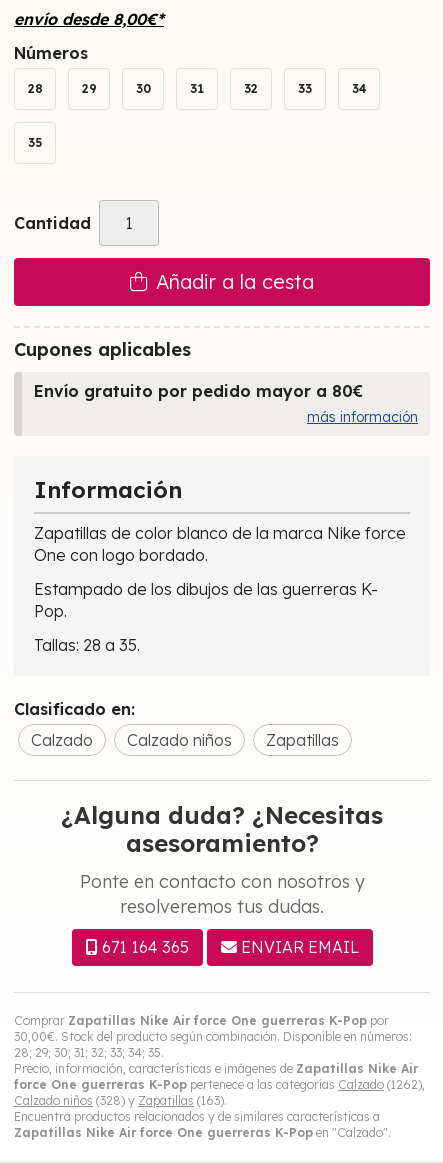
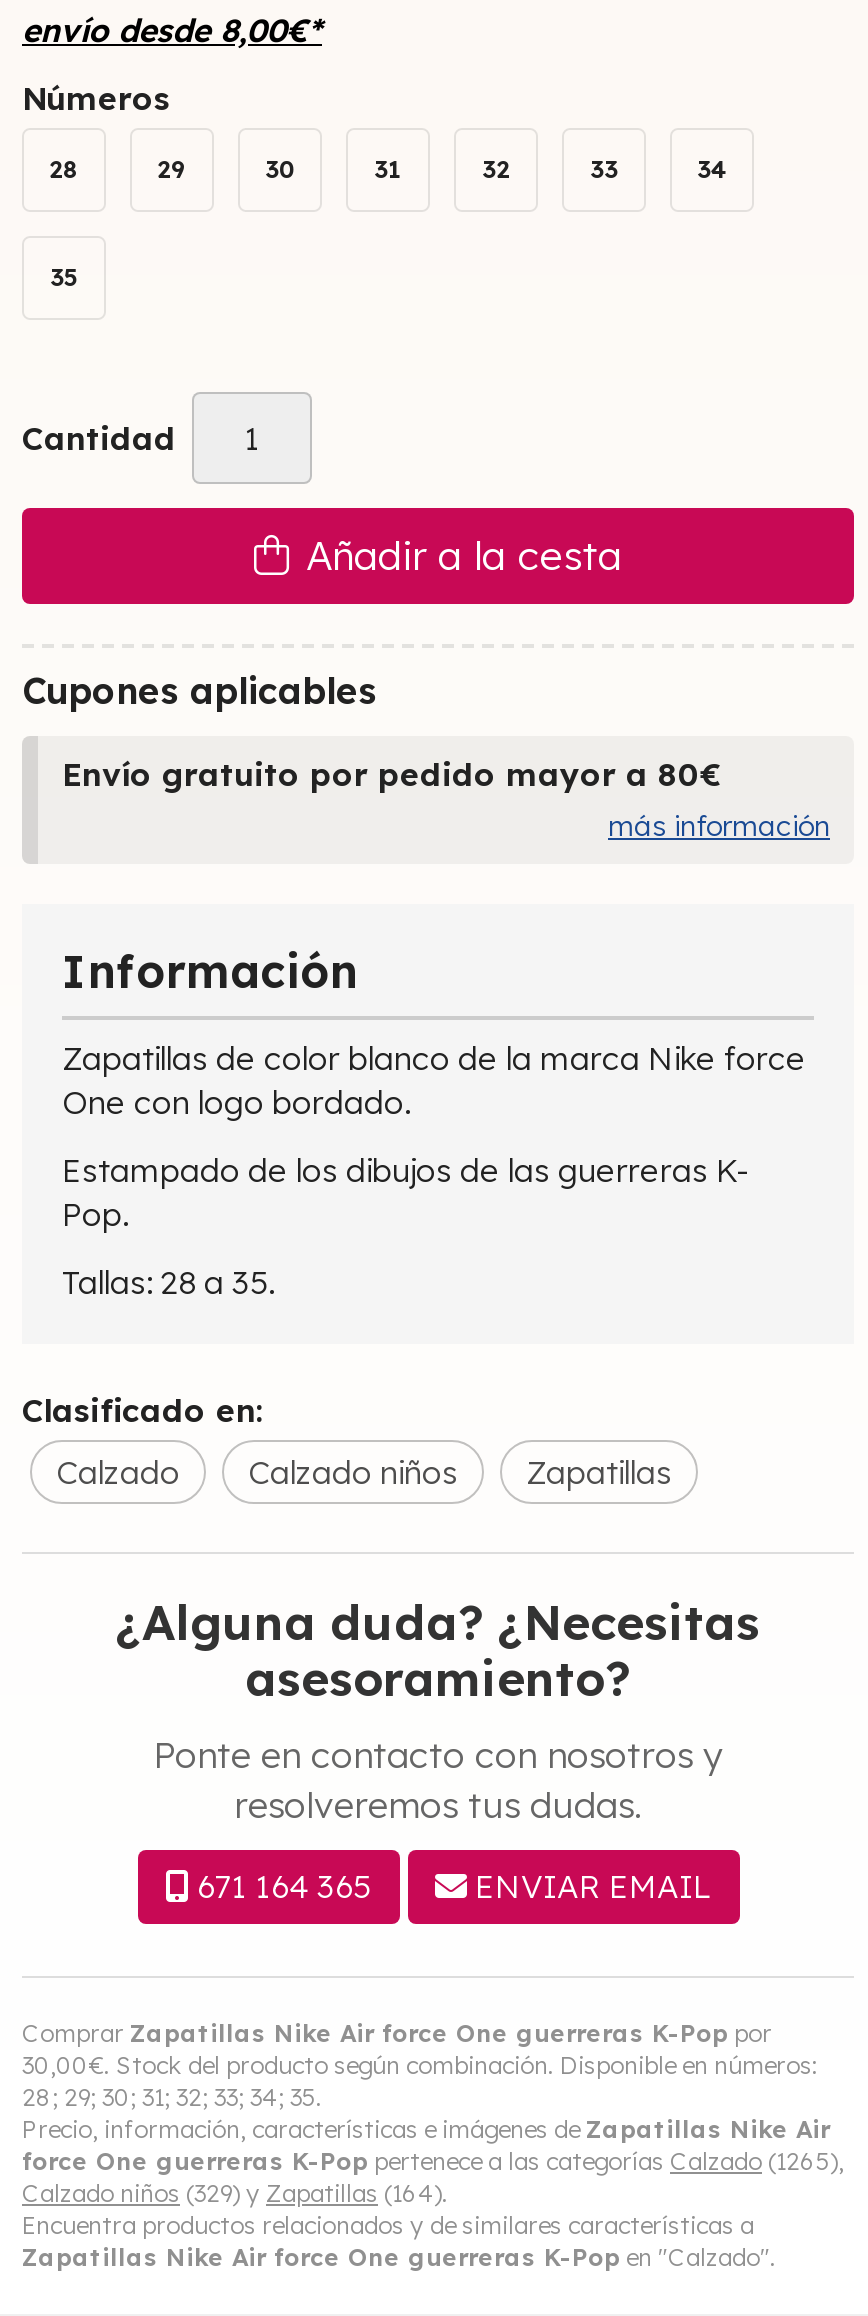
- force One guerreras K-Pop pertenece a las categorías Calzado (1262),
+ force One guerreras K-Pop pertenece a las categorías Calzado (1265),

- Calzado niños (328) y Zapatillas (163).
+ Calzado niños (329) y Zapatillas (164).
